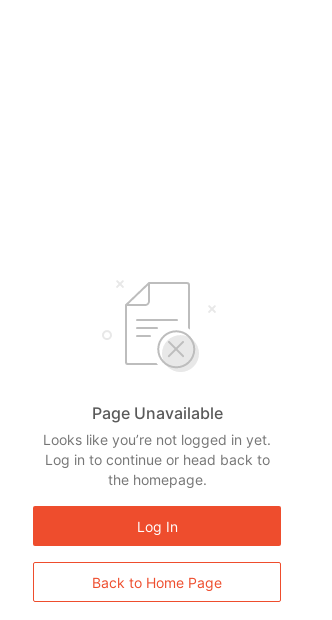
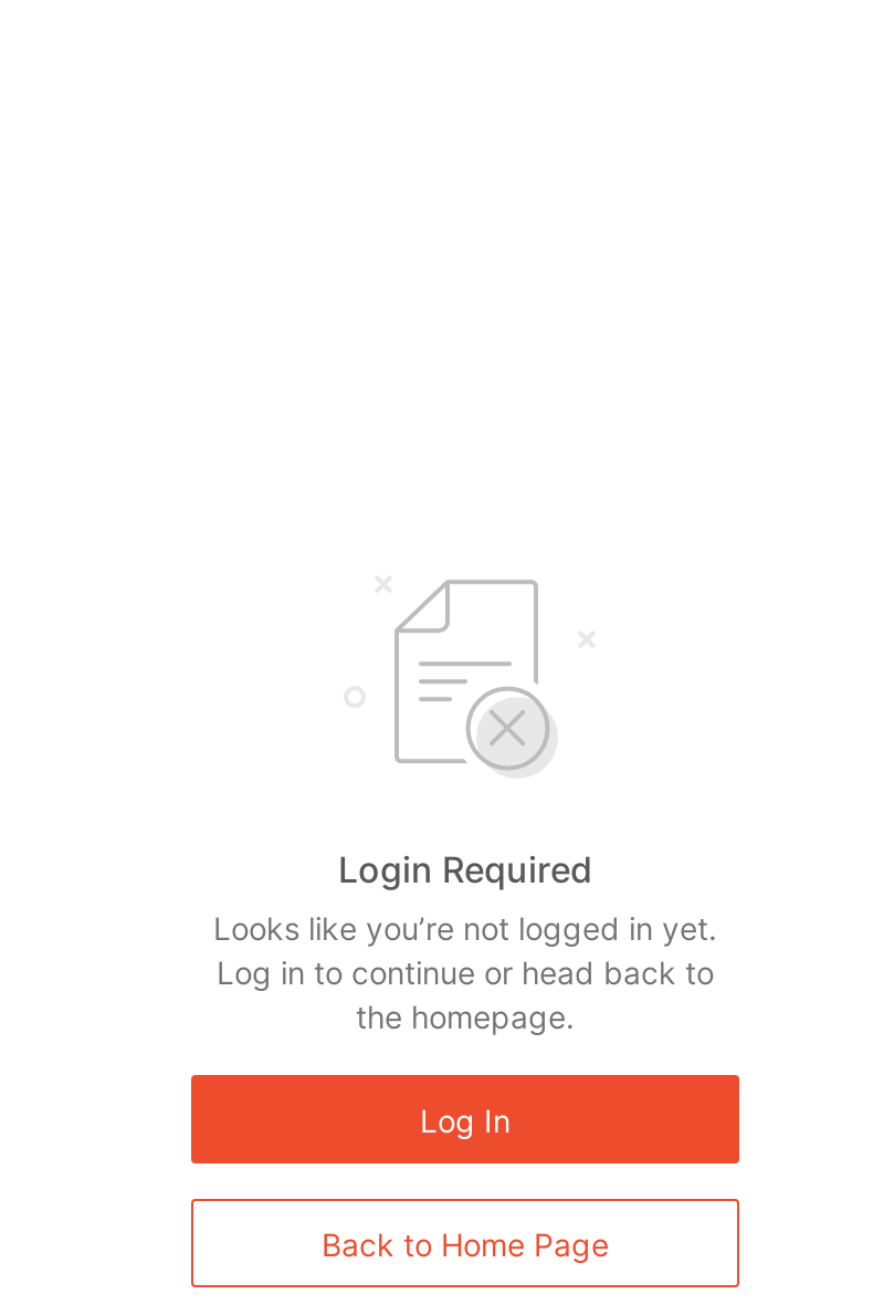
- Page Unavailable
+ Login Required
